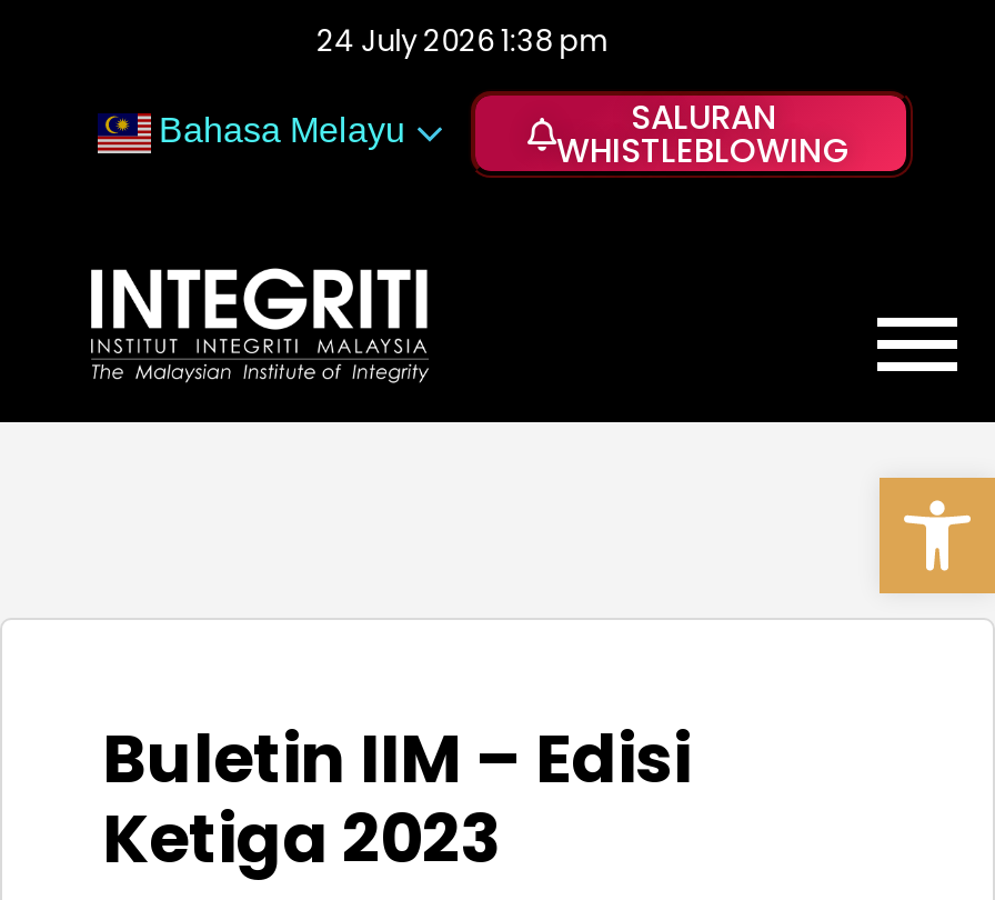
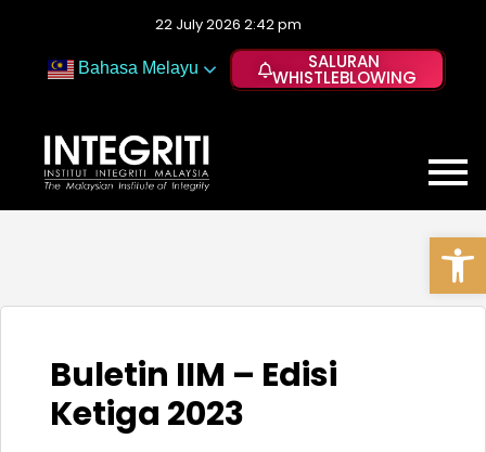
- 24 July 2026 1:38 pm
+ 22 July 2026 2:42 pm
